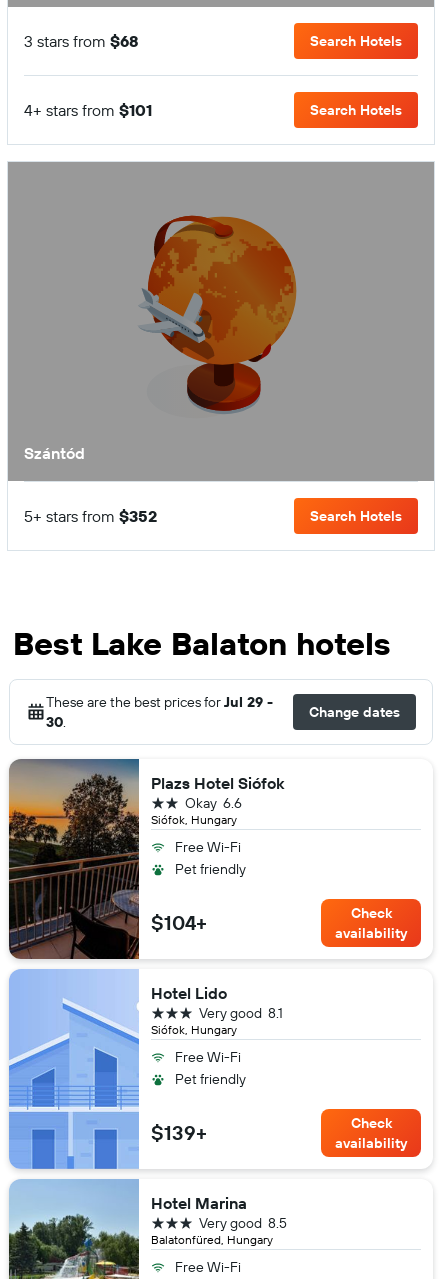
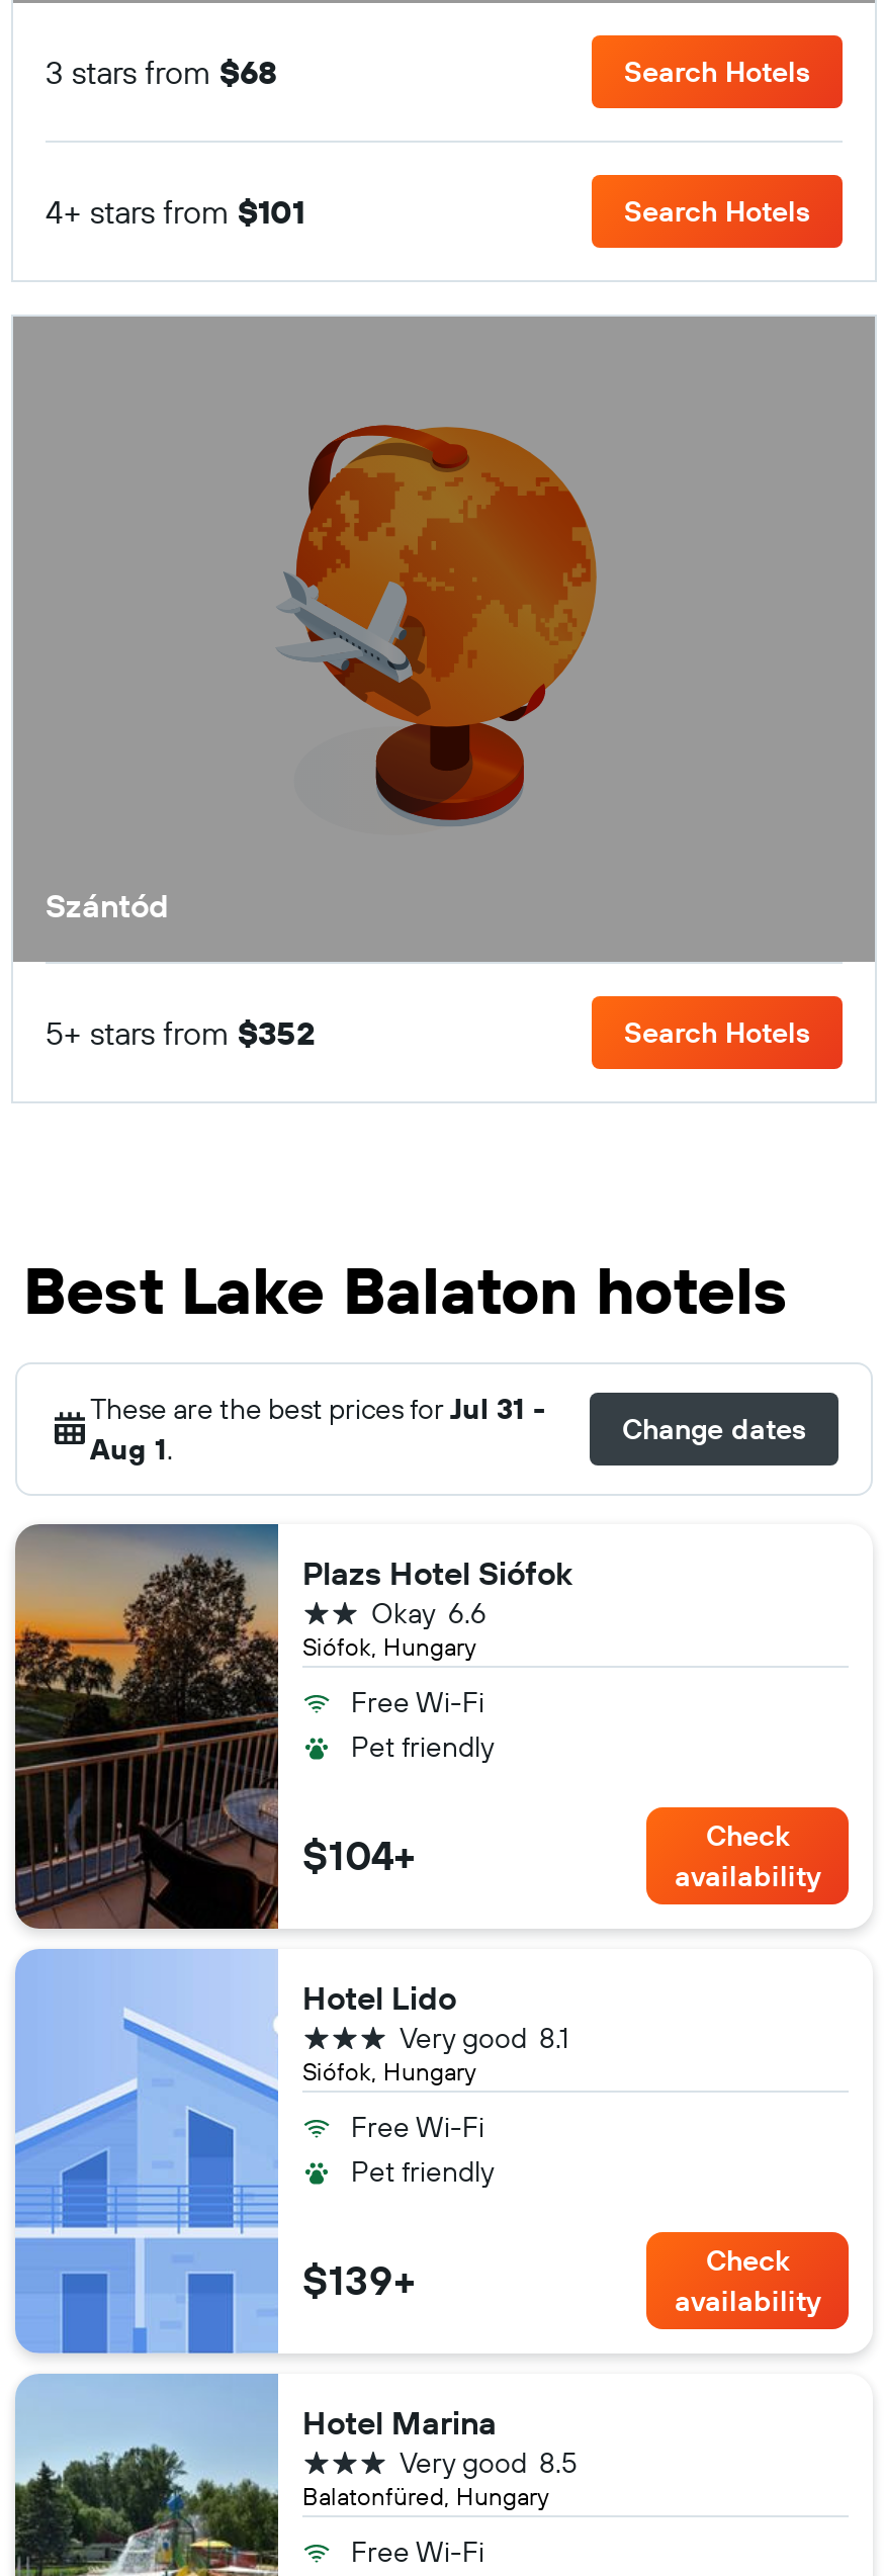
- These are the best prices for Jul 29 -
- 30.
+ These are the best prices for Jul 31 -
+ Aug 1.
